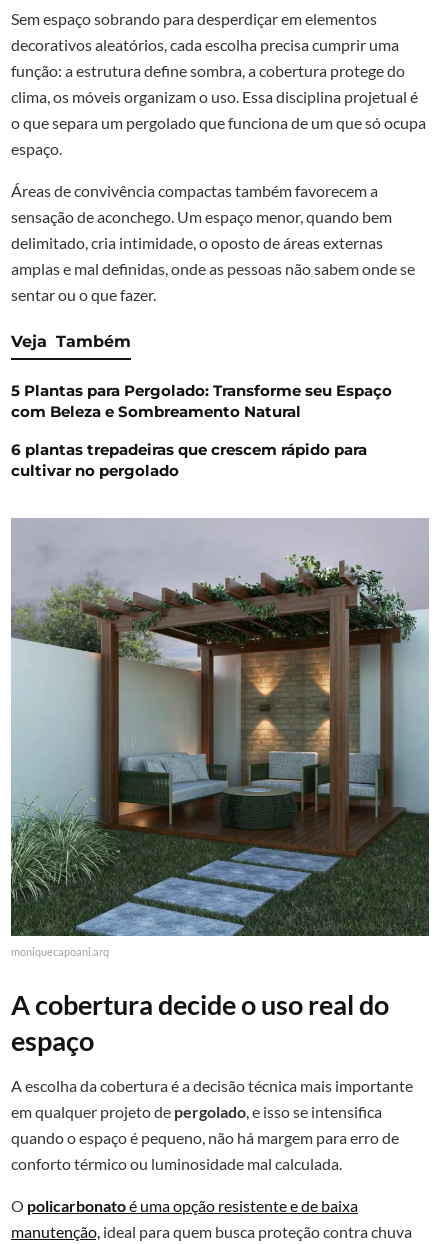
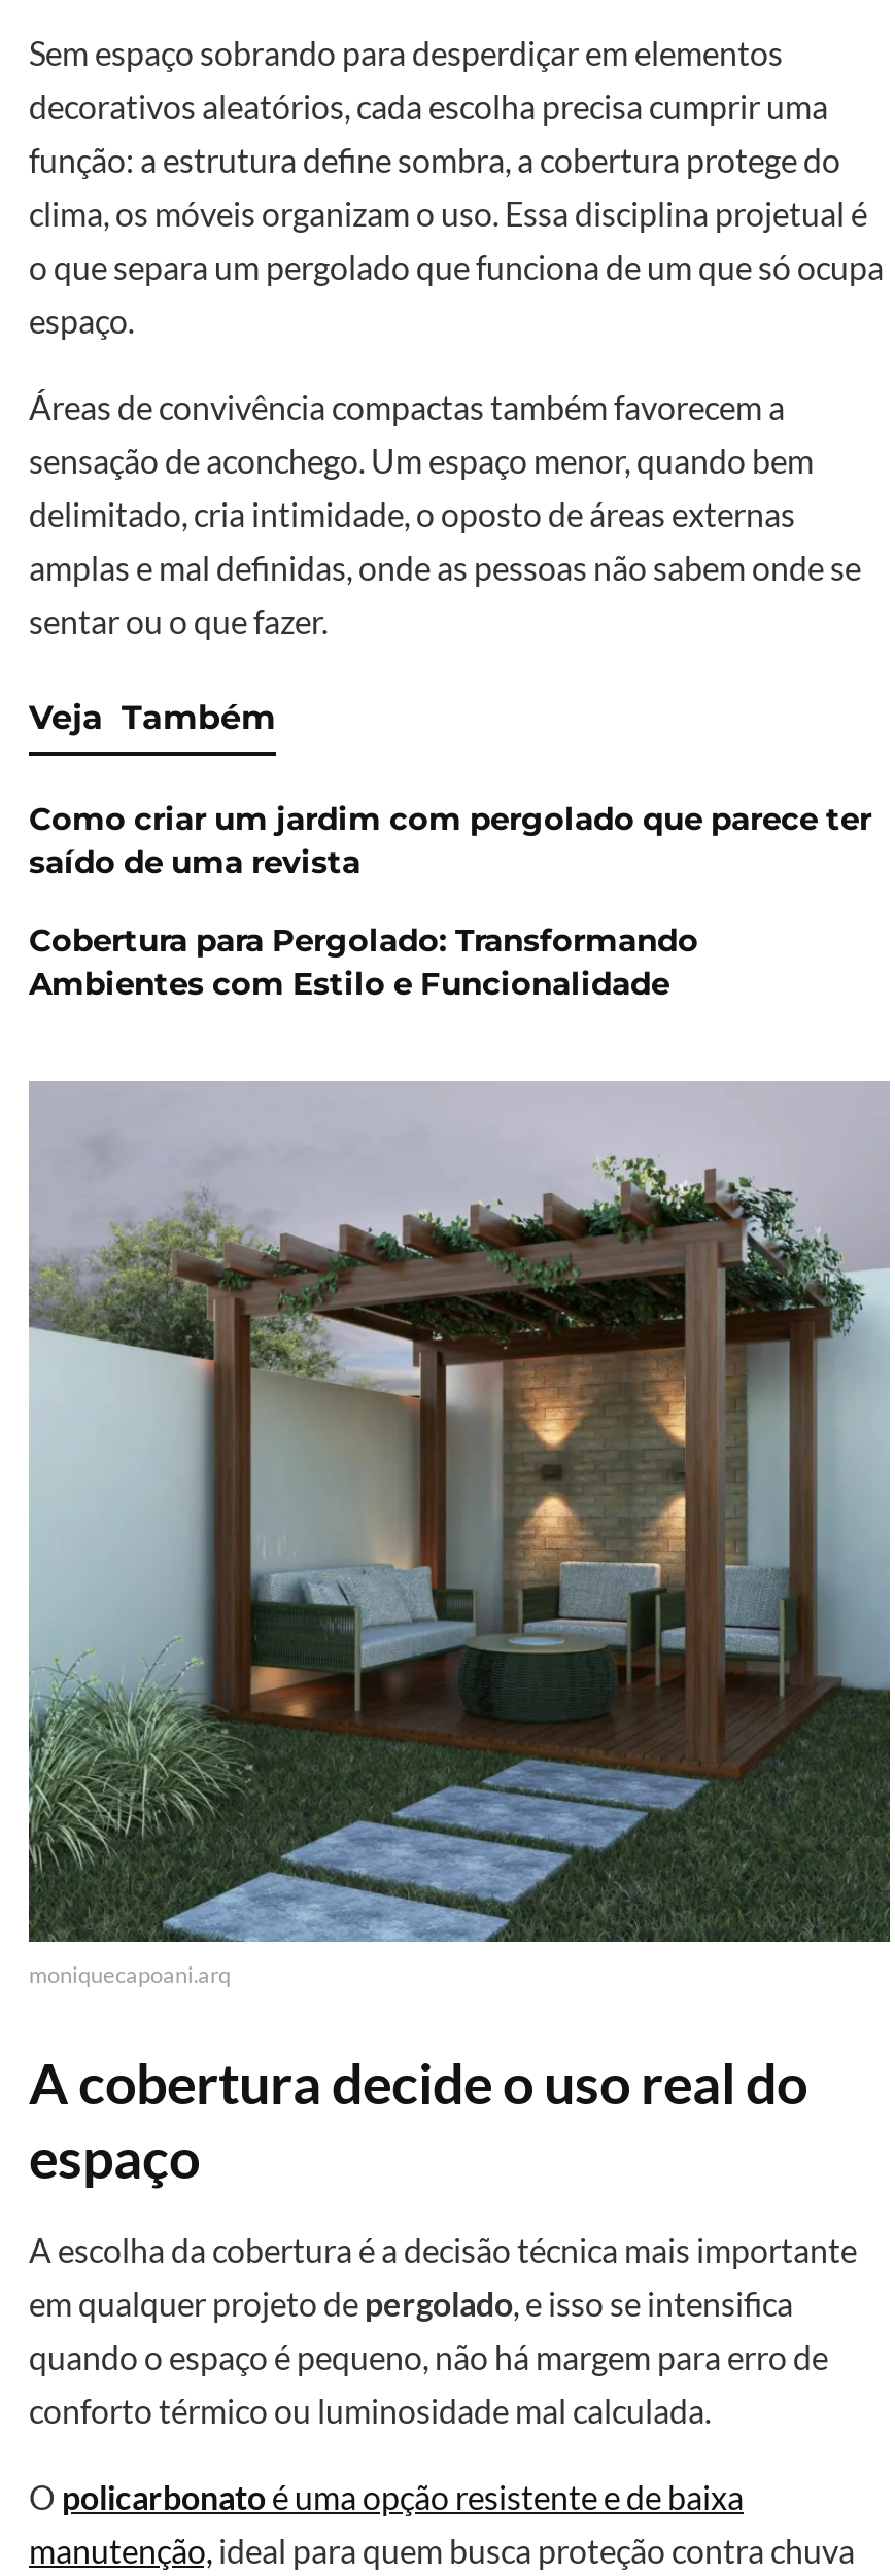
- 5 Plantas para Pergolado: Transforme seu Espaço
- com Beleza e Sombreamento Natural
+ Como criar um jardim com pergolado que parece ter
+ saído de uma revista

- 6 plantas trepadeiras que crescem rápido para
- cultivar no pergolado
+ Cobertura para Pergolado: Transformando
+ Ambientes com Estilo e Funcionalidade
